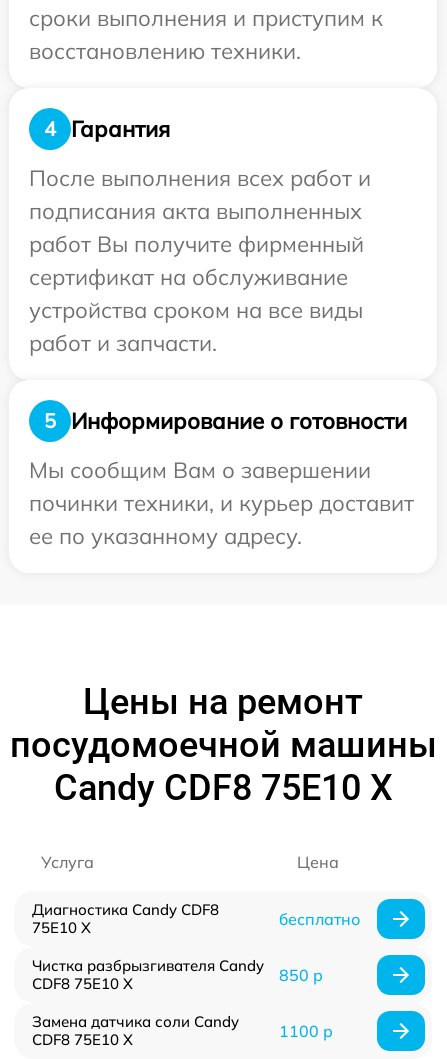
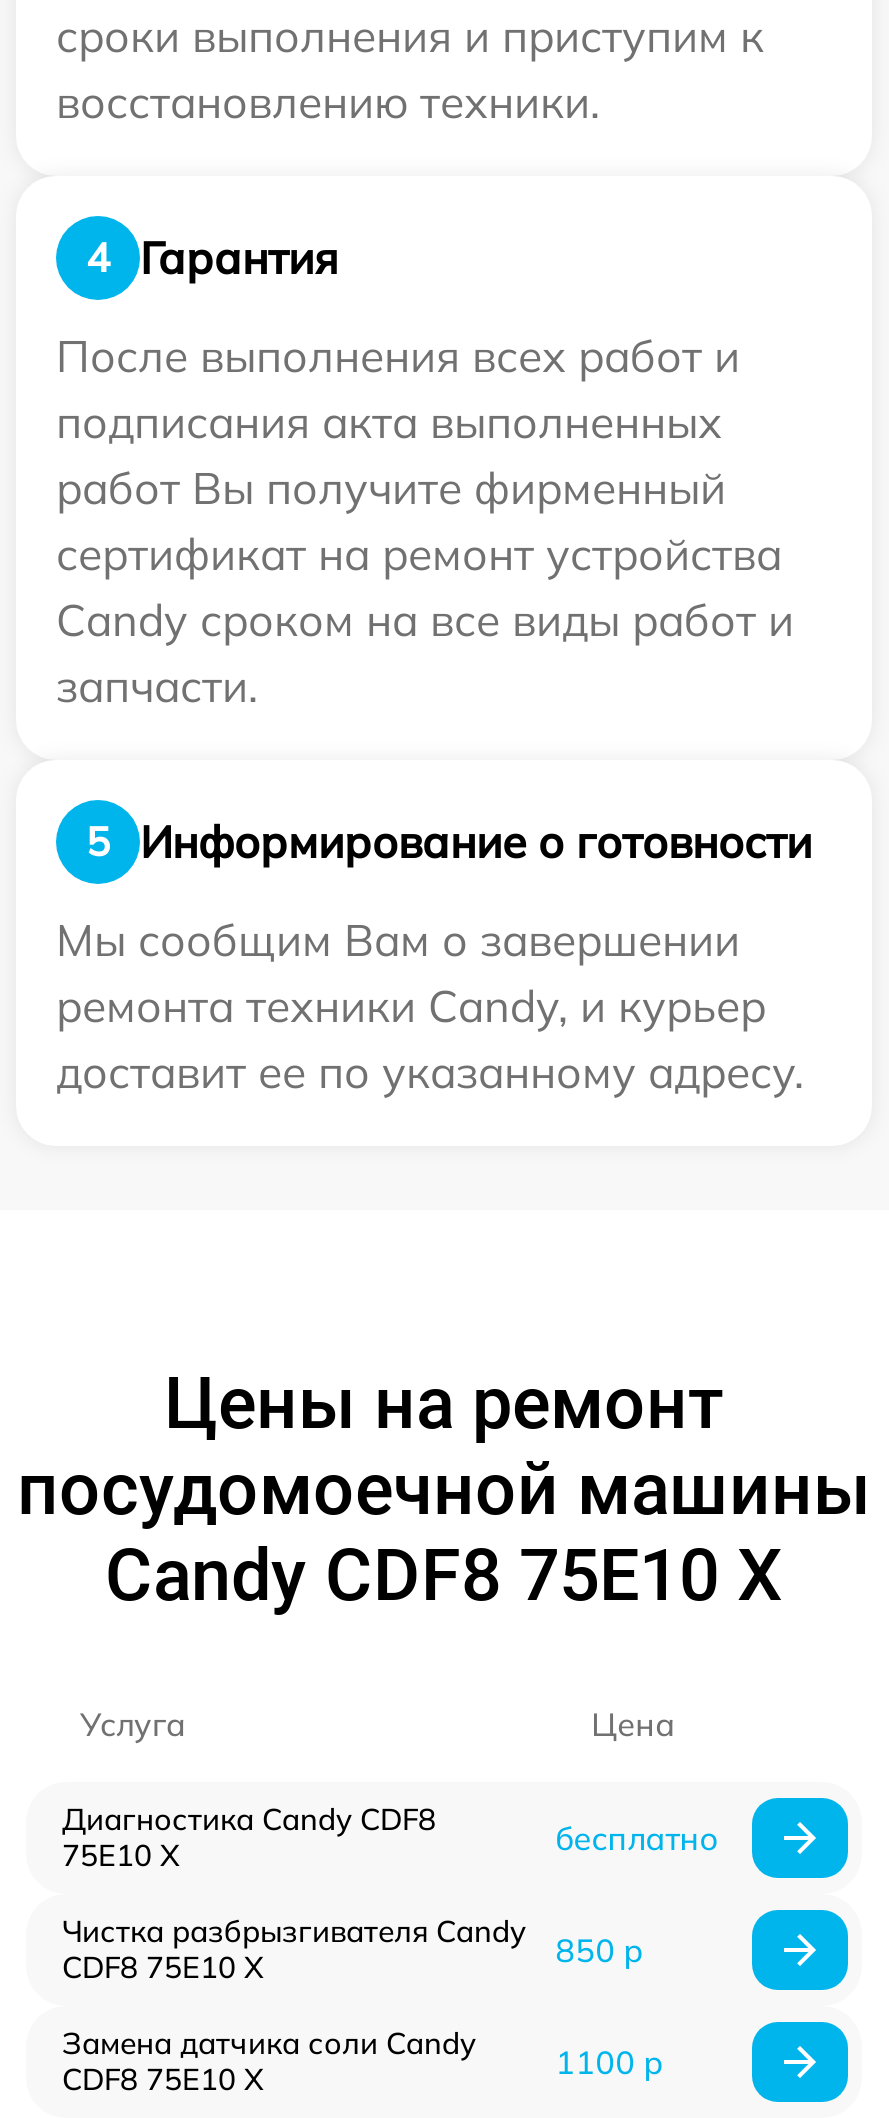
- сертификат на обслуживание
- устройства сроком на все виды
- работ и запчасти.
+ сертификат на ремонт устройства
+ Candy сроком на все виды работ и
+ запчасти.

- починки техники, и курьер доставит
- ее по указанному адресу.
+ ремонта техники Candy, и курьер
+ доставит ее по указанному адресу.
